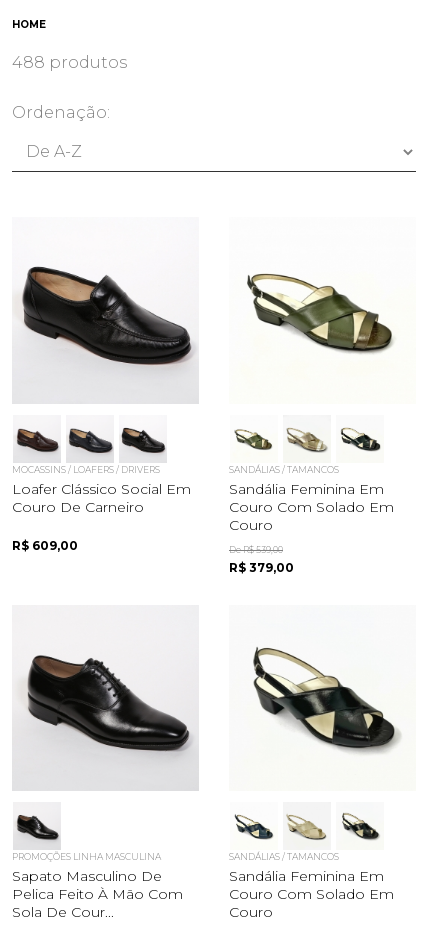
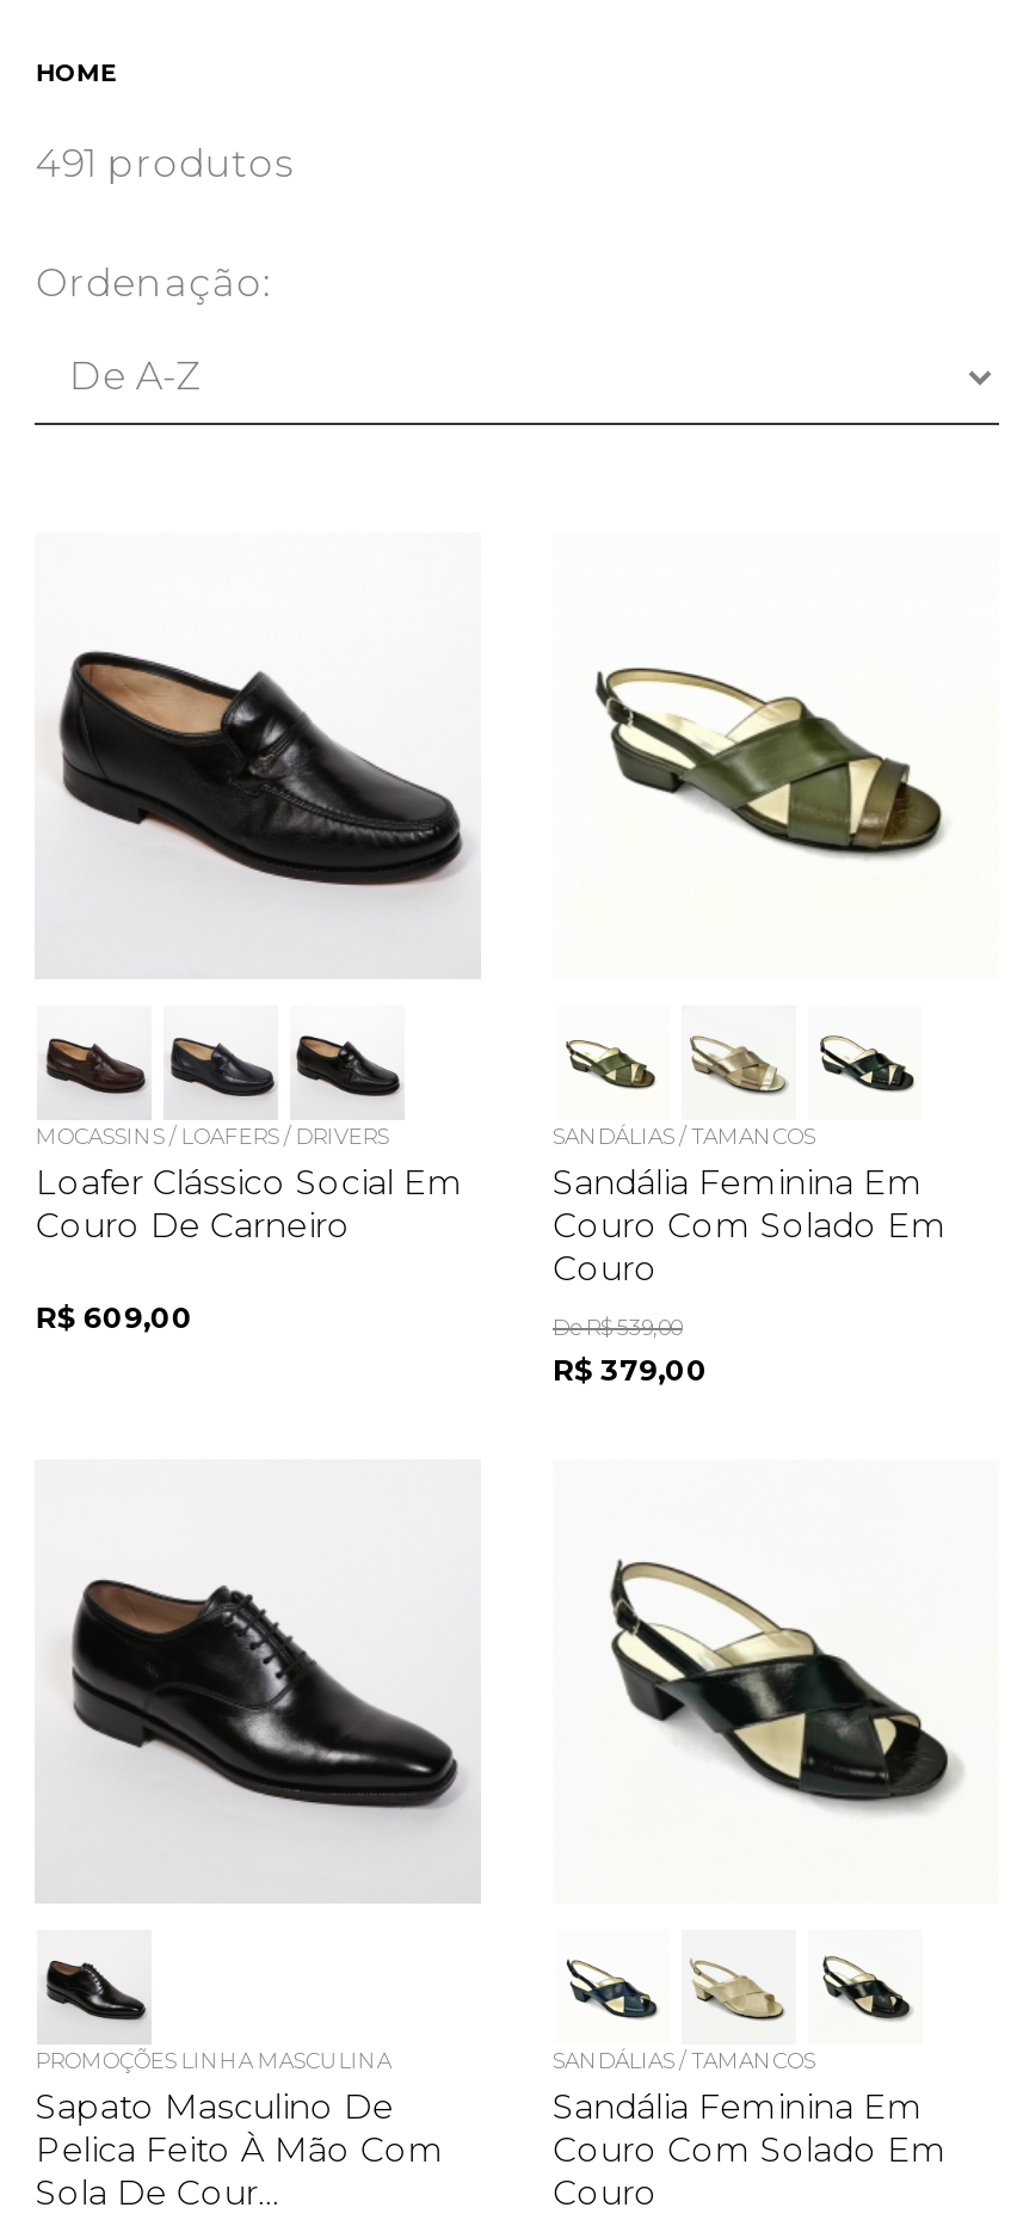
- 488 produtos
+ 491 produtos
